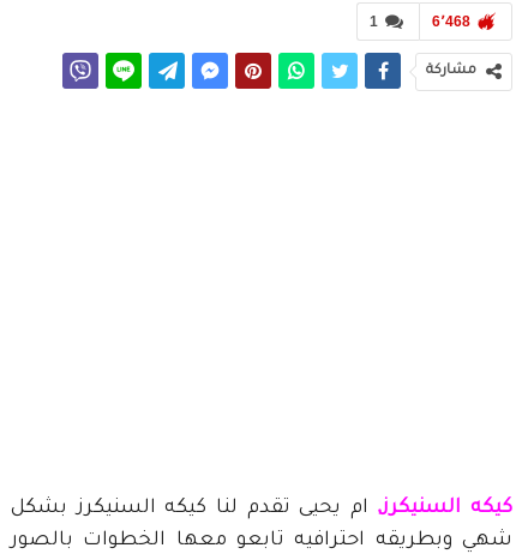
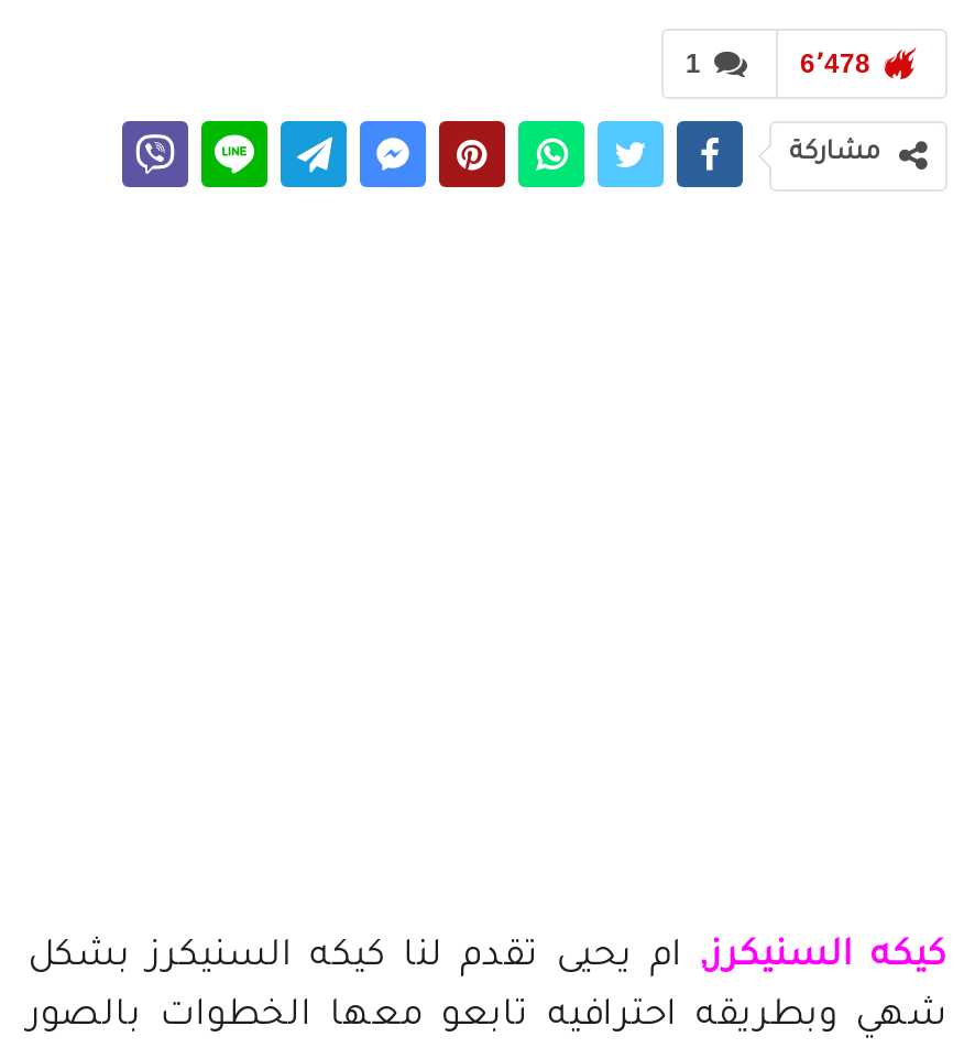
- 6٬468
+ 6٬478
